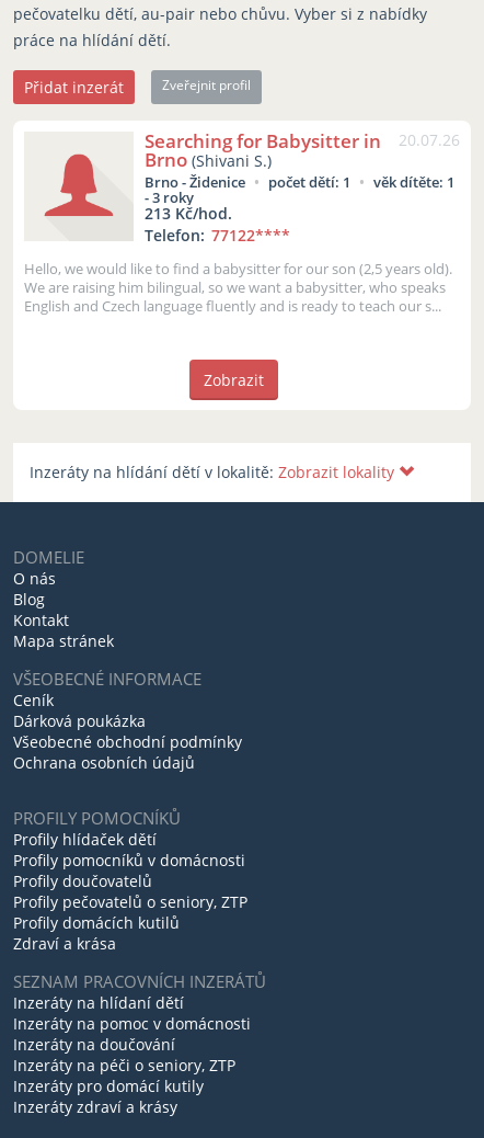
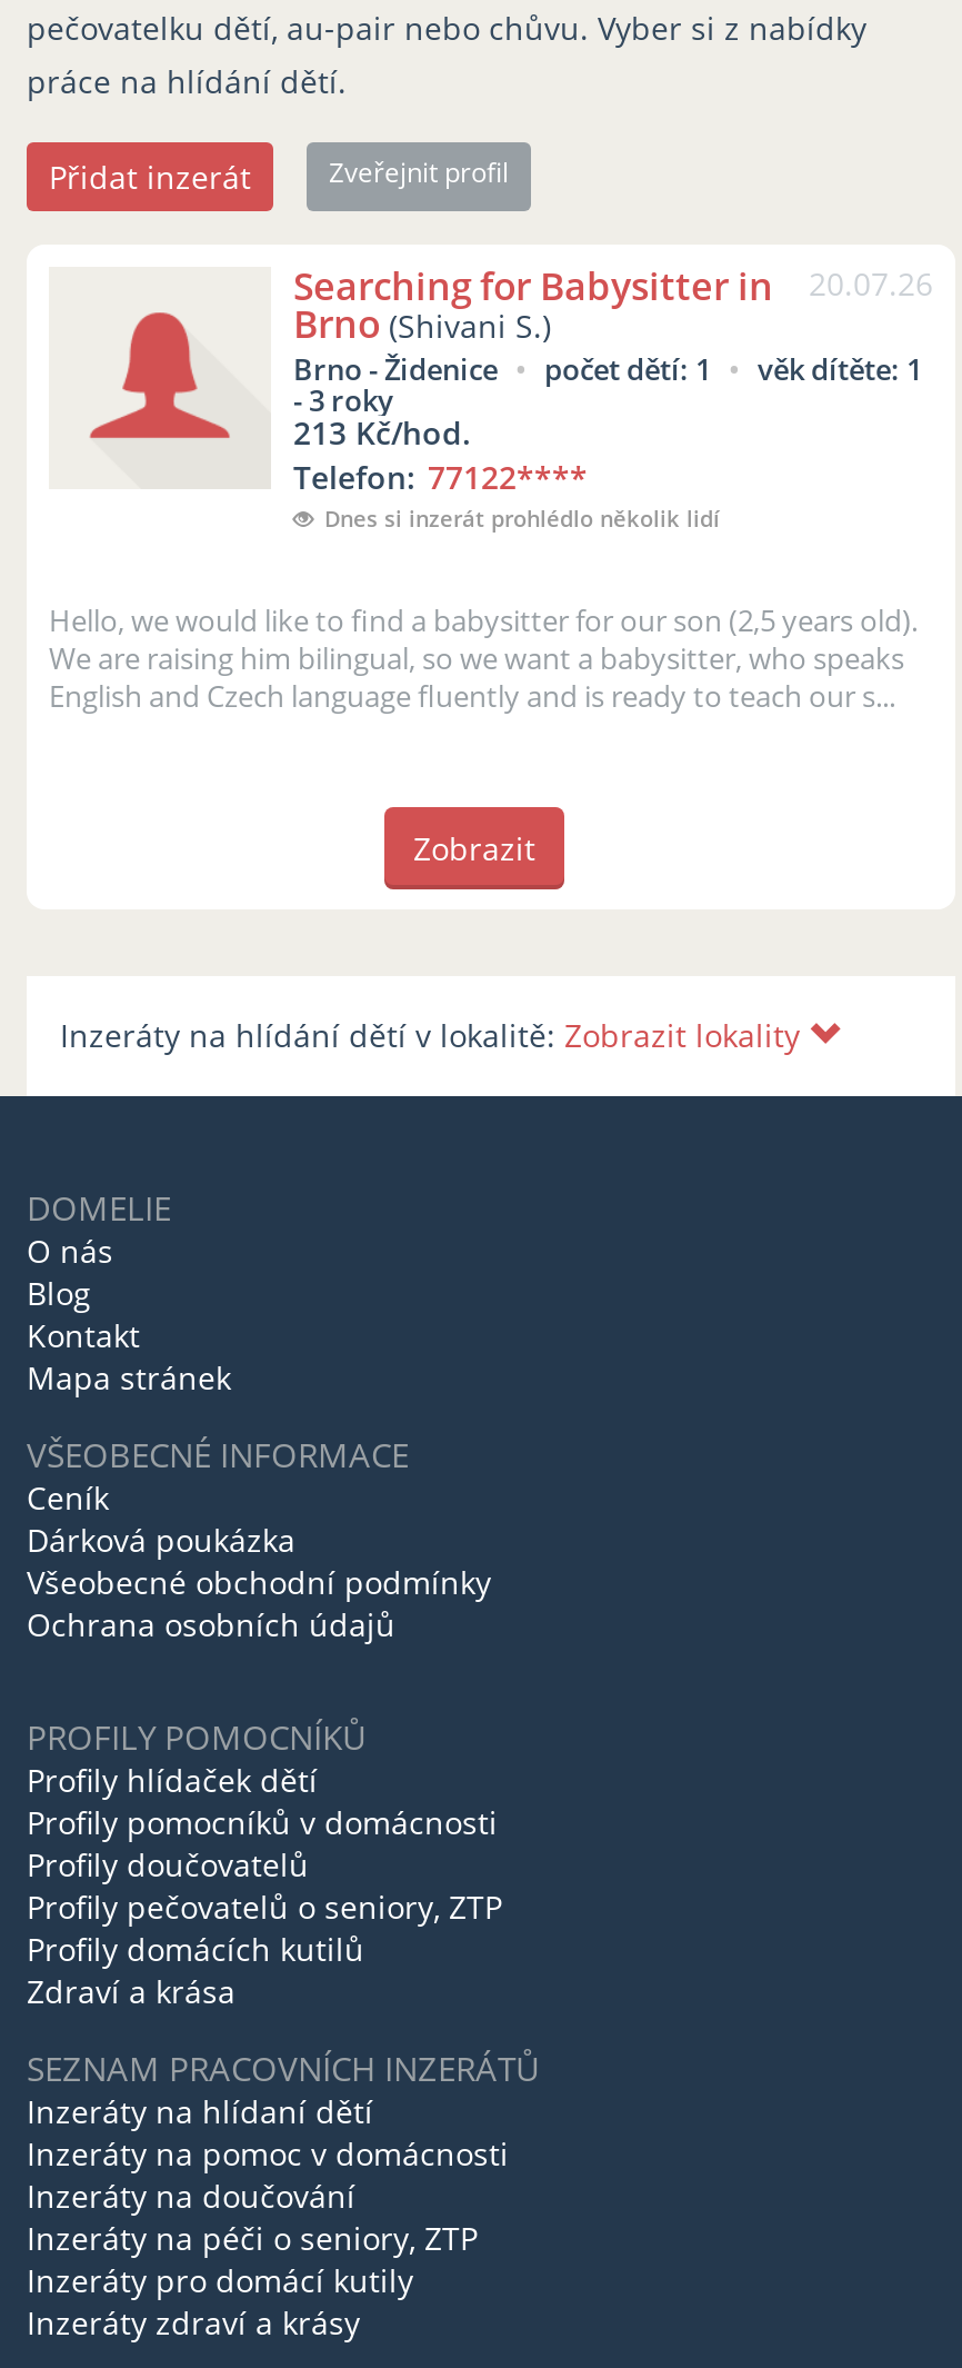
+ Dnes si inzerát prohlédlo několik lidí
